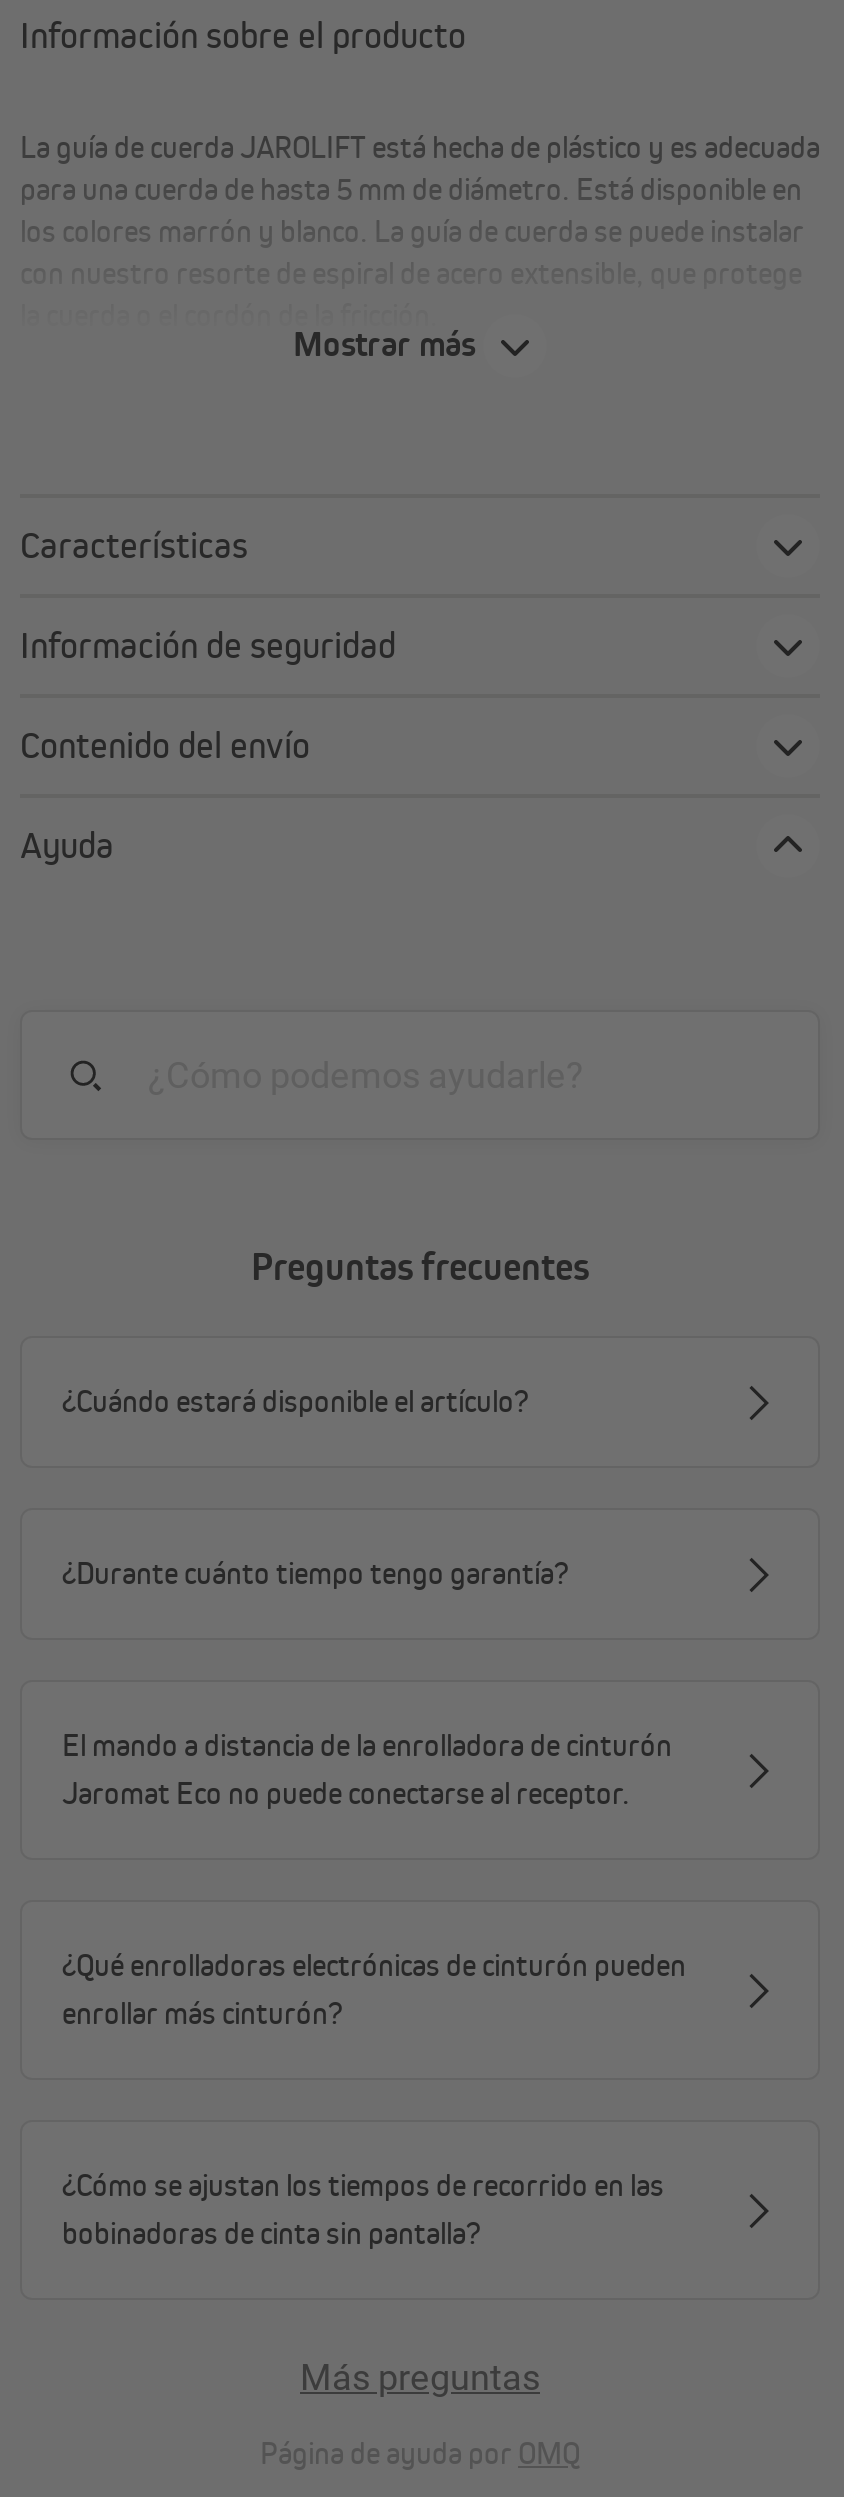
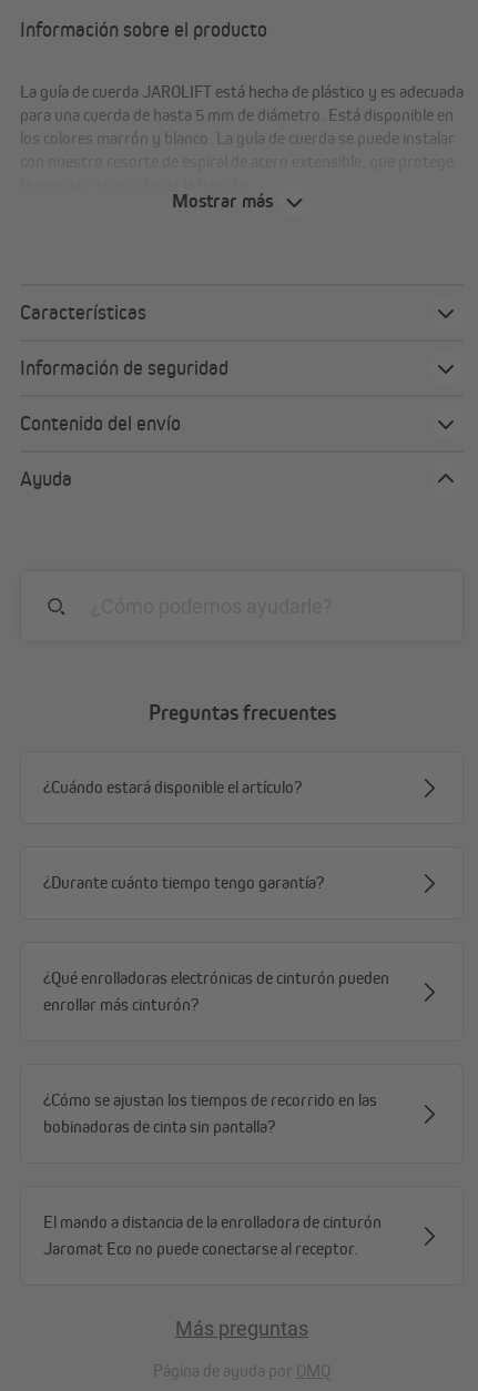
moved down: El mando a distancia de la enrolladora de cinturón | Jaromat Eco no puede conectarse al receptor.

moved up: ¿Qué enrolladoras electrónicas de cinturón pueden | enrollar más cinturón? | ¿Cómo se ajustan los tiempos de recorrido en las | bobinadoras de cinta sin pantalla?
